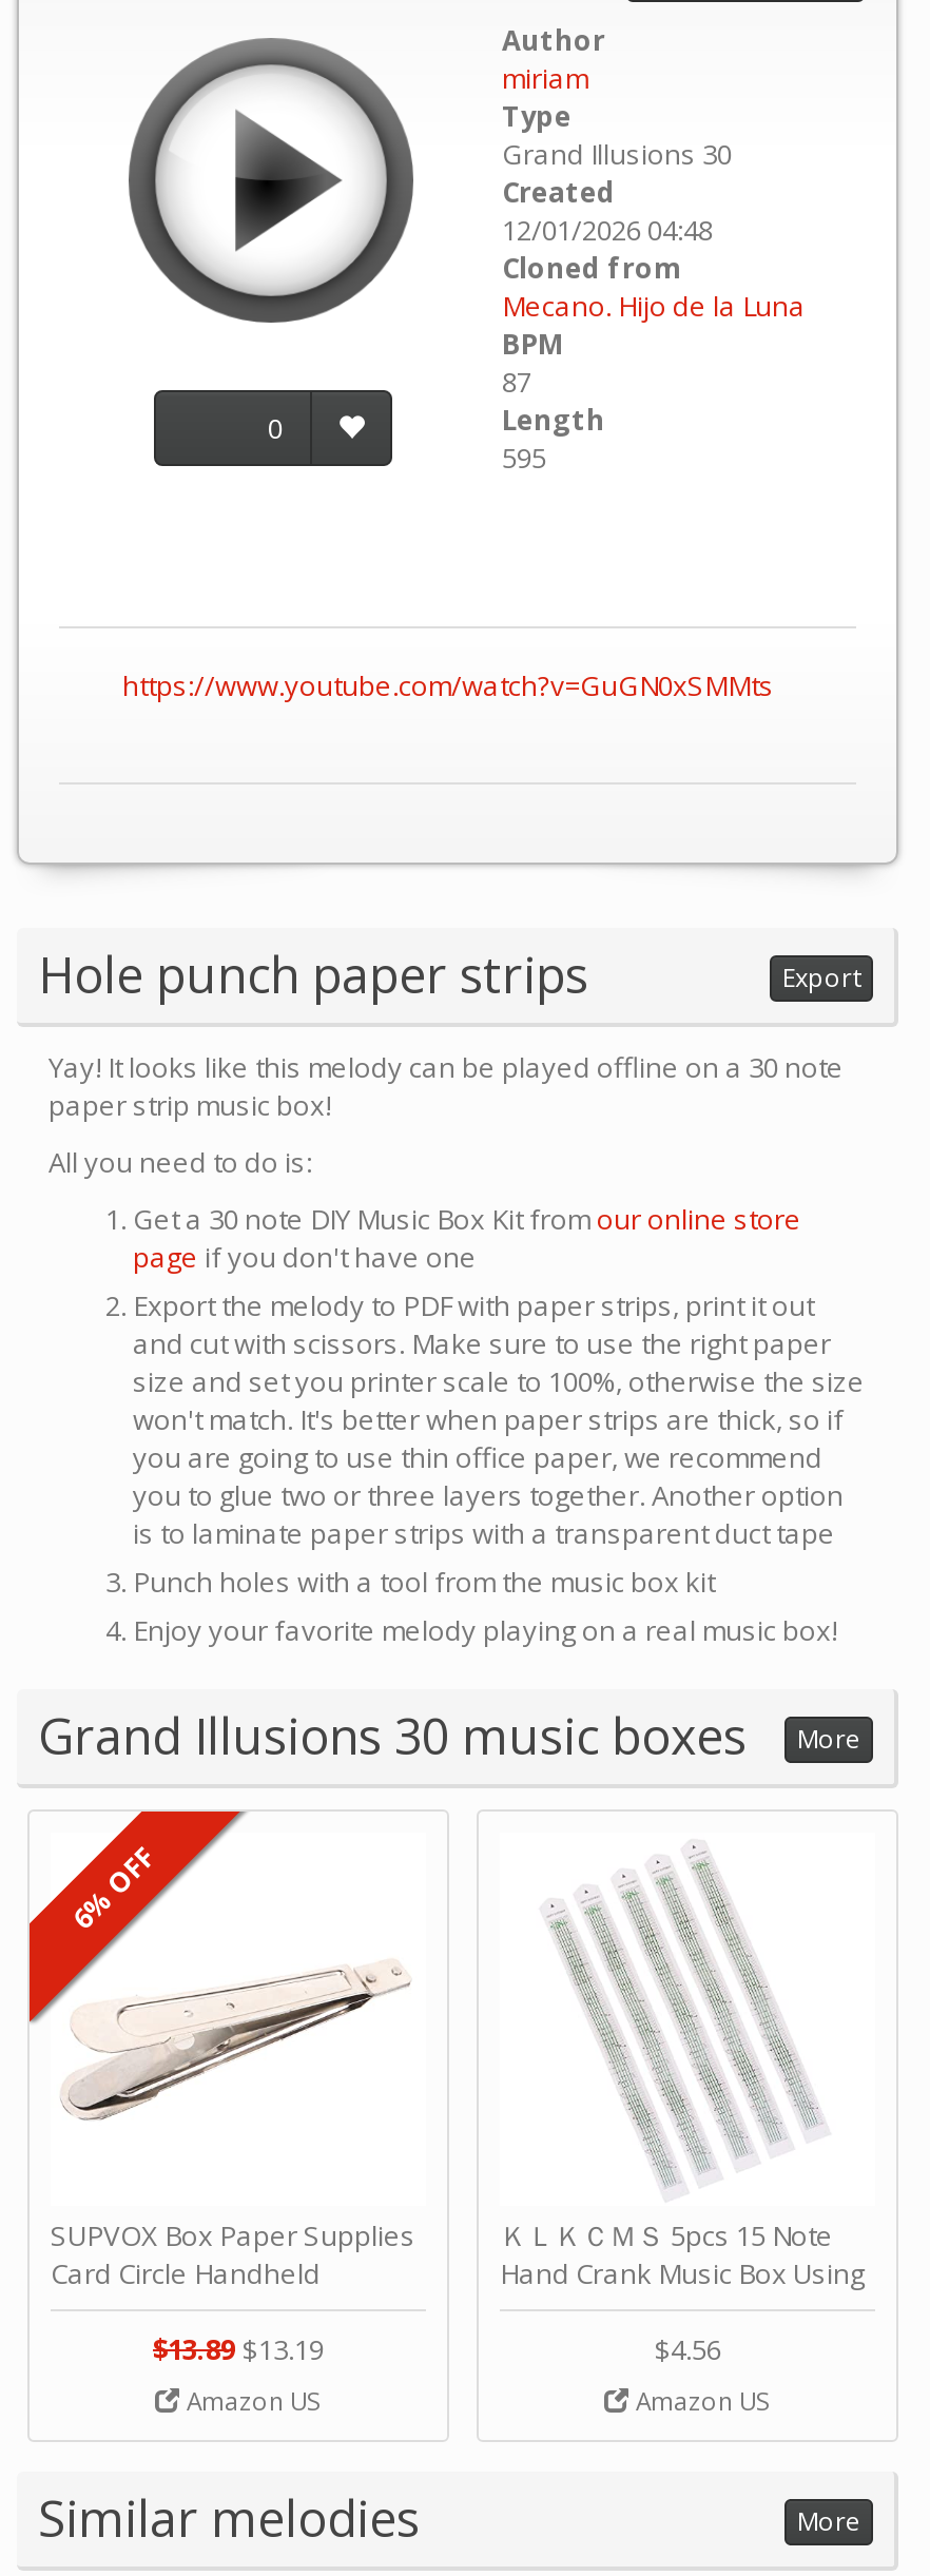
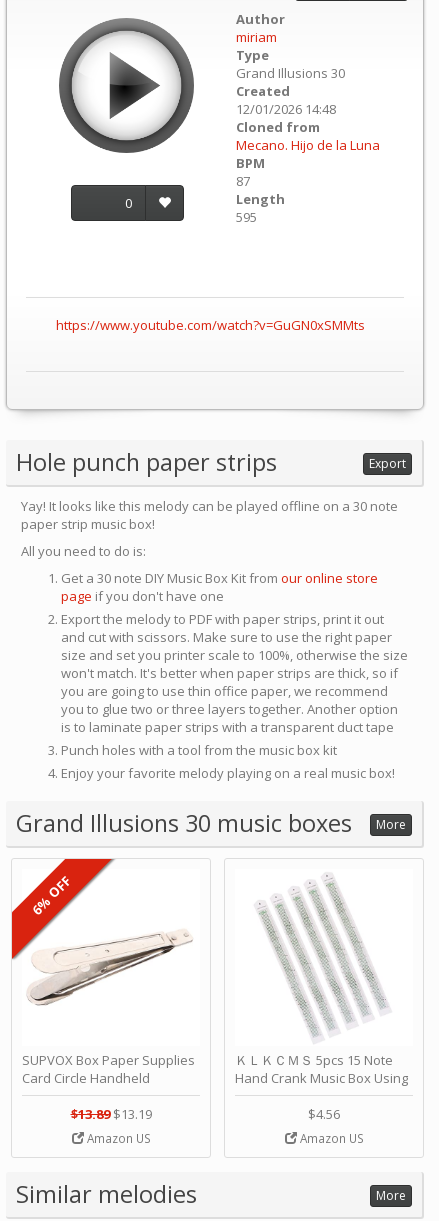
- 12/01/2026 04:48
+ 12/01/2026 14:48
